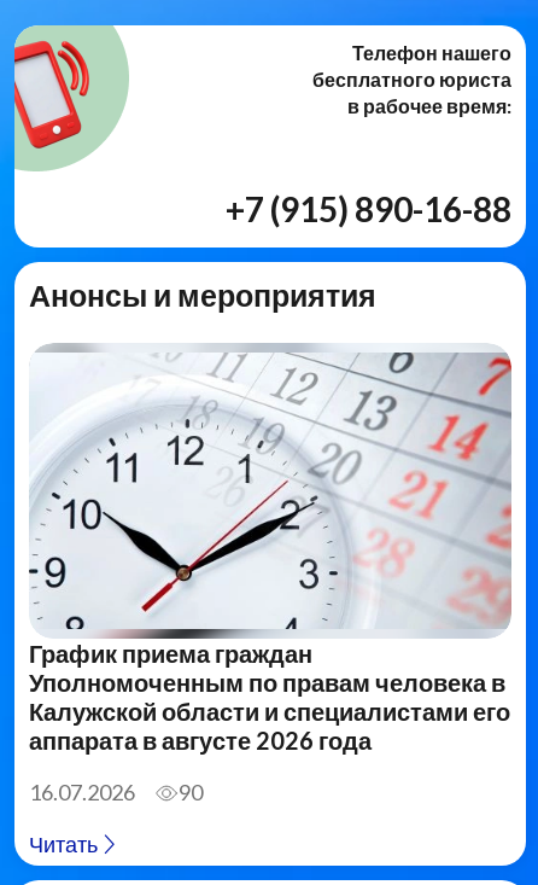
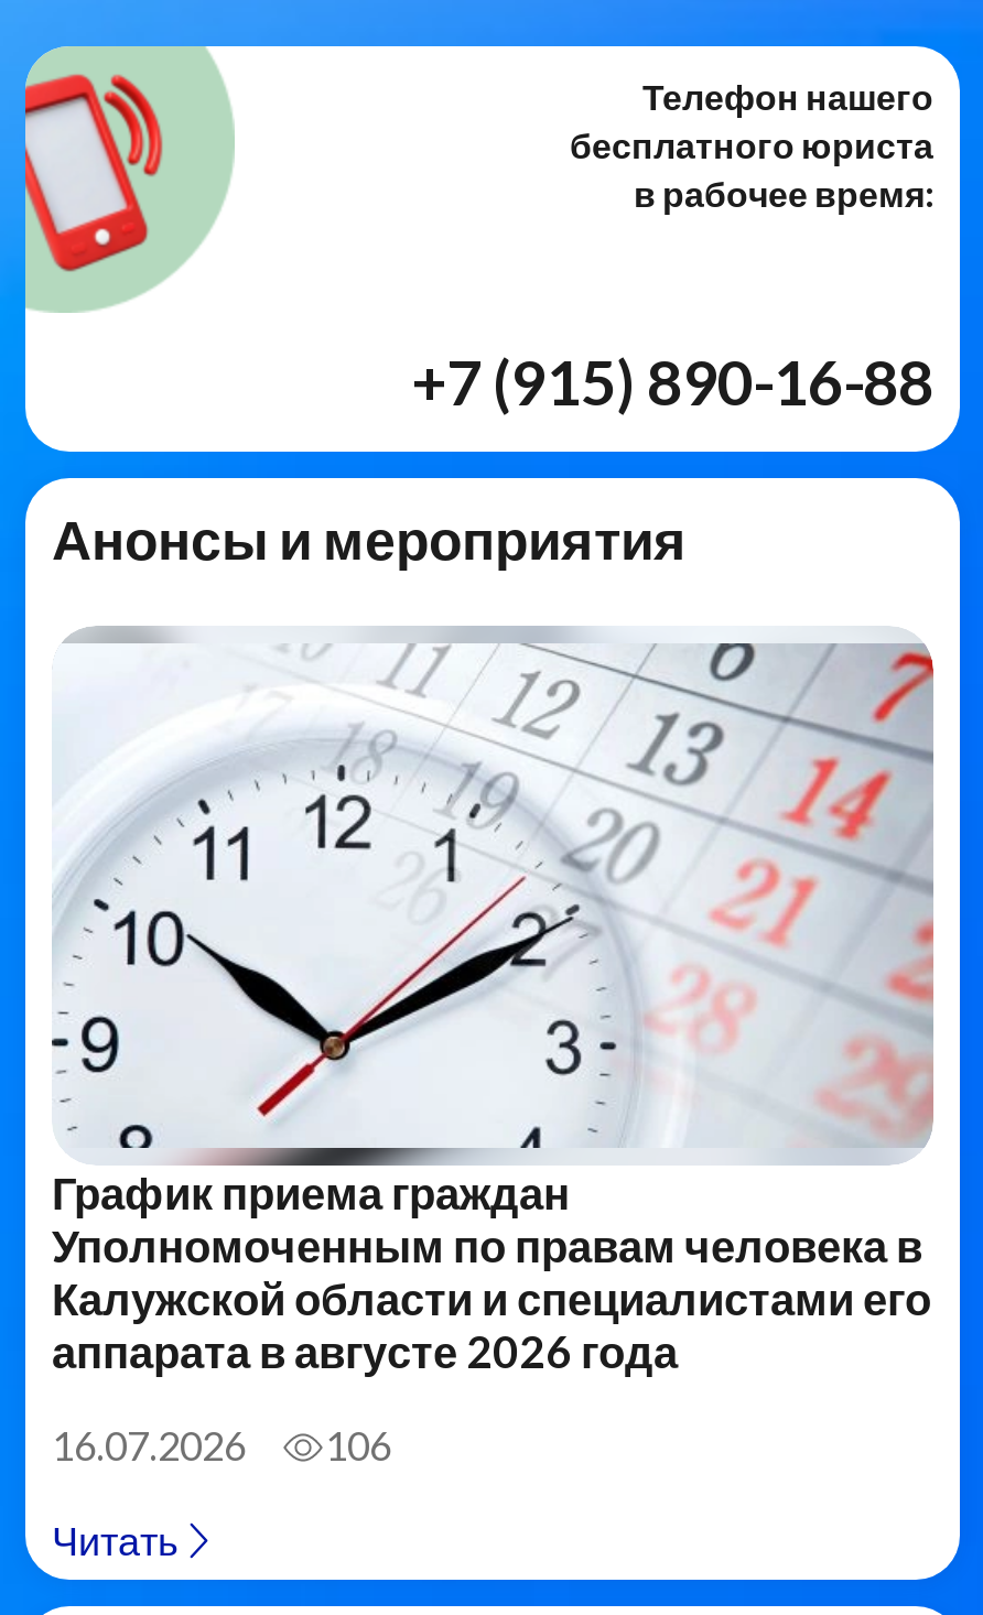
- 16.07.2026 90
+ 16.07.2026 106
